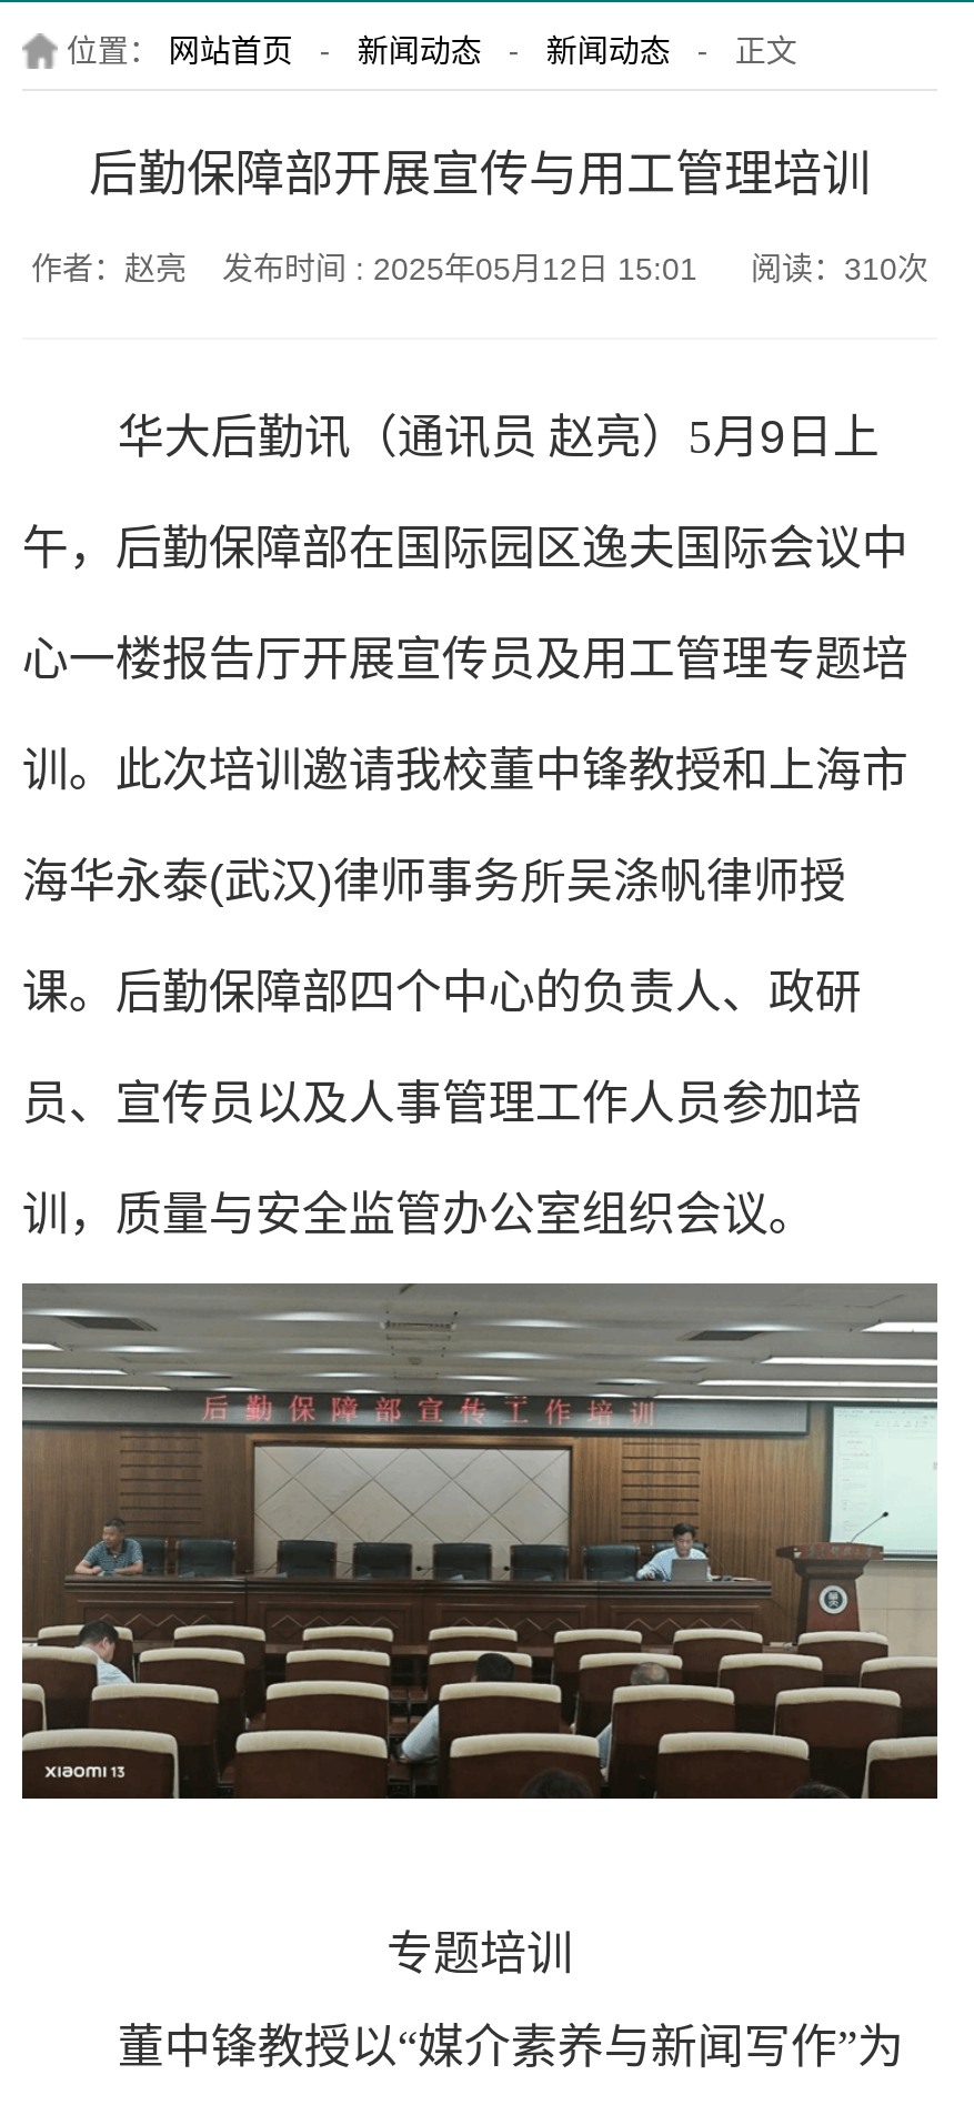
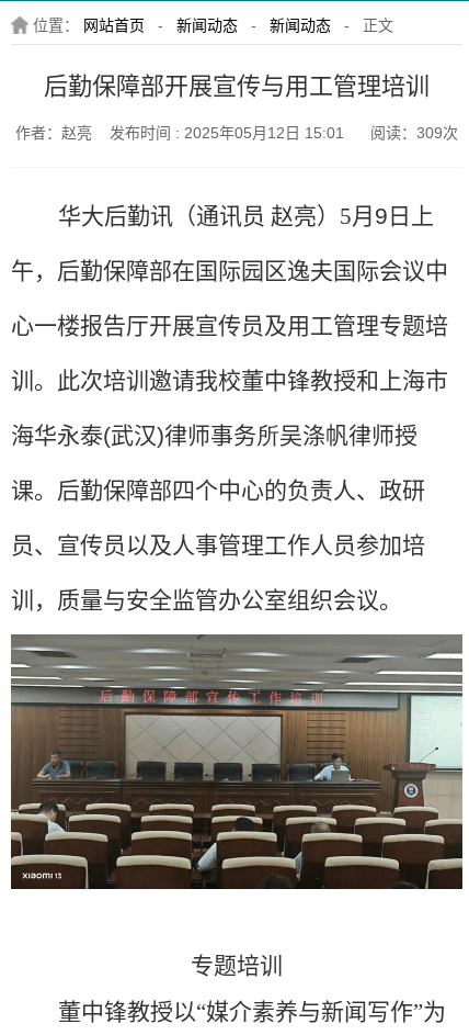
- 作者：赵亮 发布时间 : 2025年05月12日 15:01 阅读：310次
+ 作者：赵亮 发布时间 : 2025年05月12日 15:01 阅读：309次
